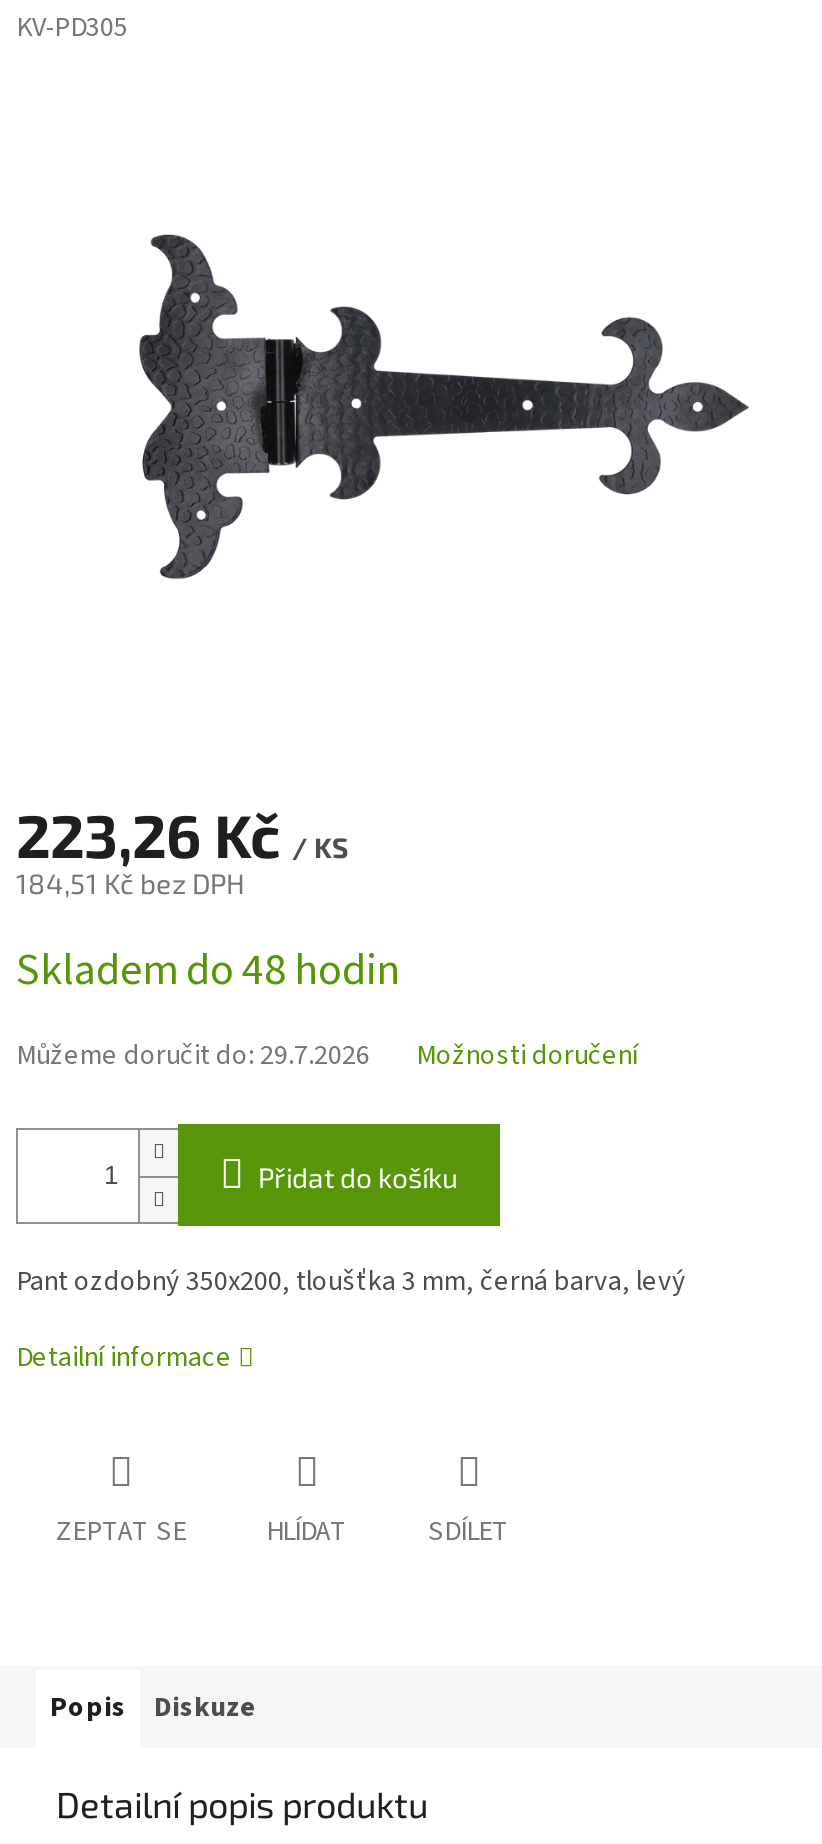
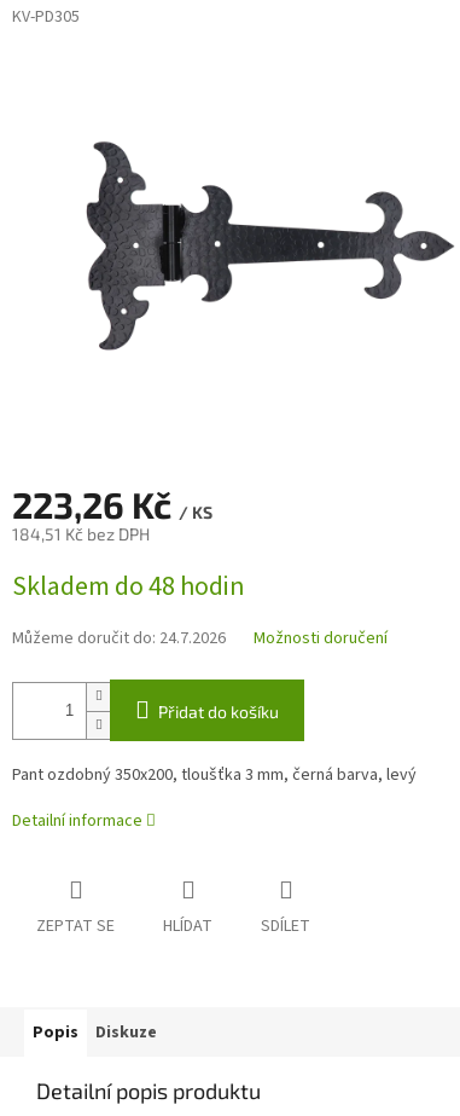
- Můžeme doručit do: 29.7.2026
+ Můžeme doručit do: 24.7.2026
